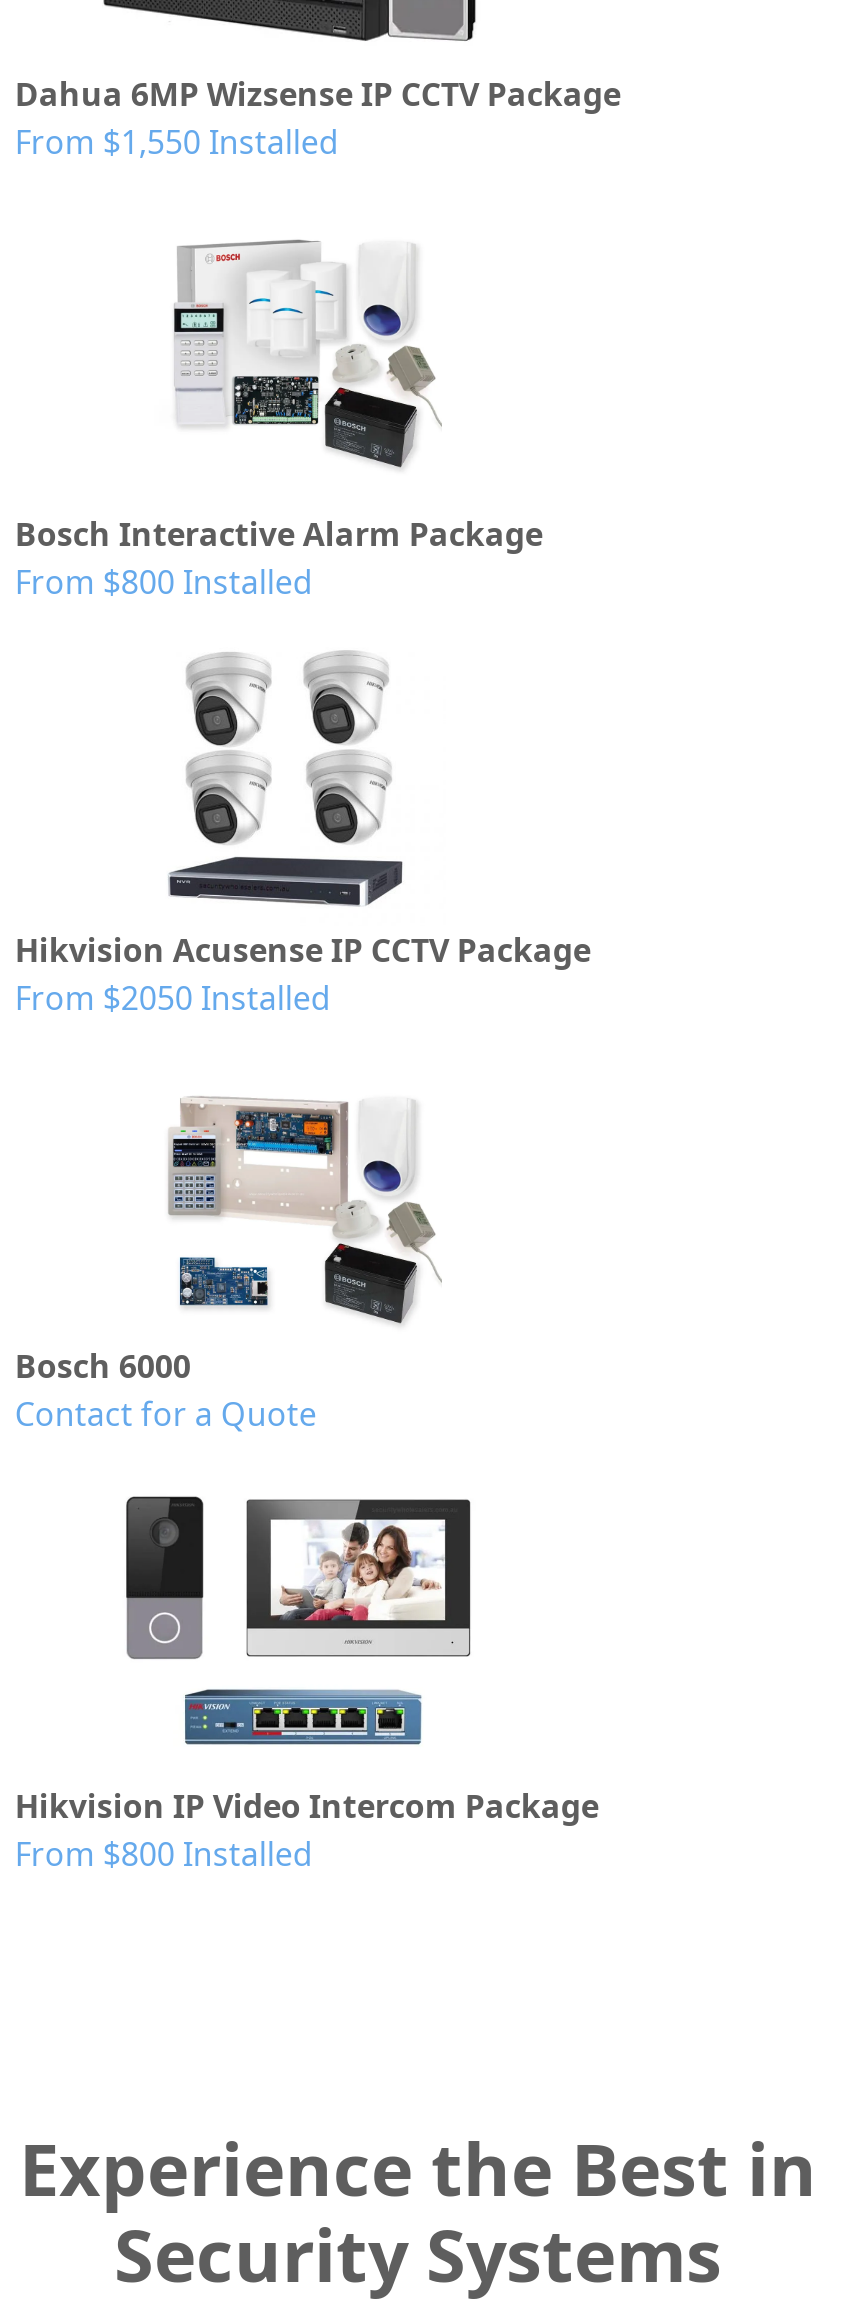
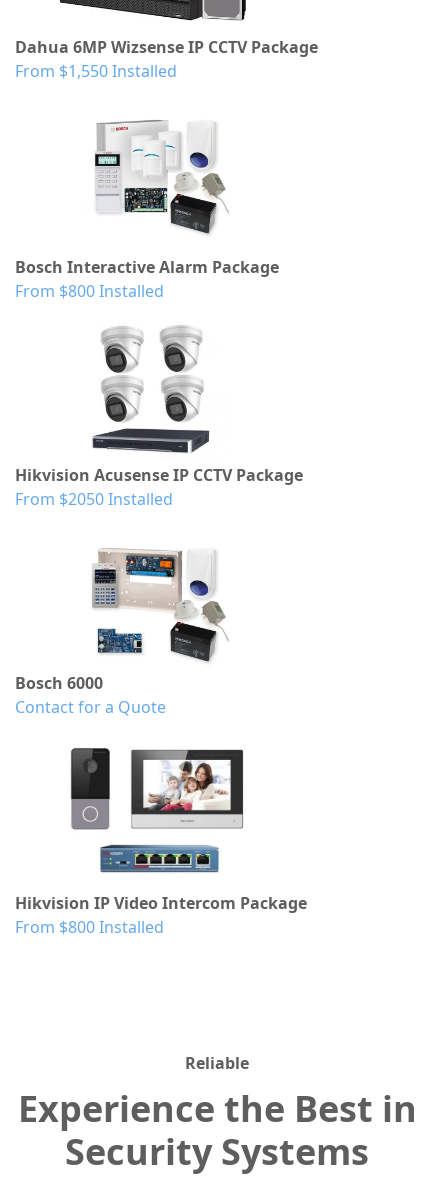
+ Reliable
